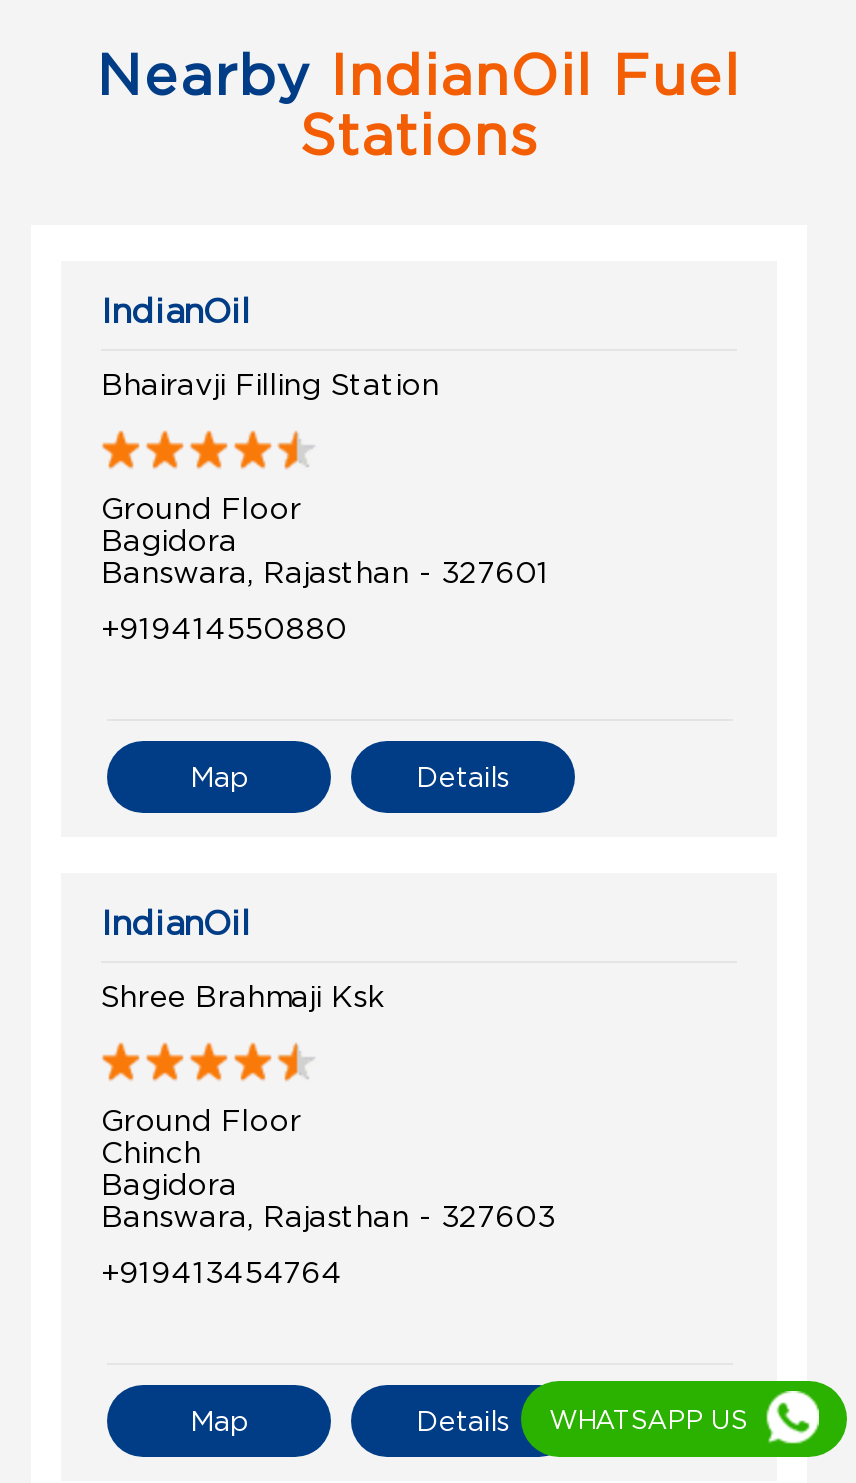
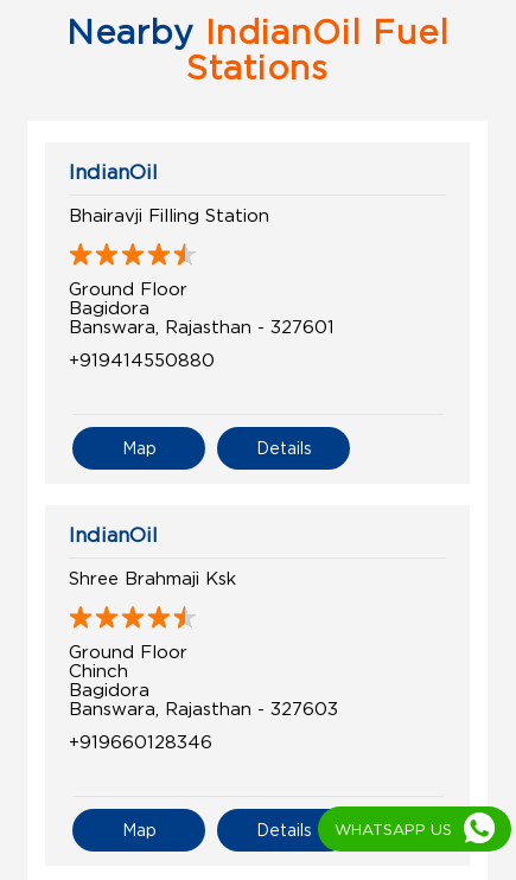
- +919413454764
+ +919660128346
